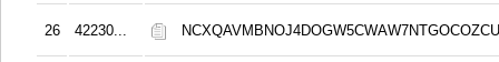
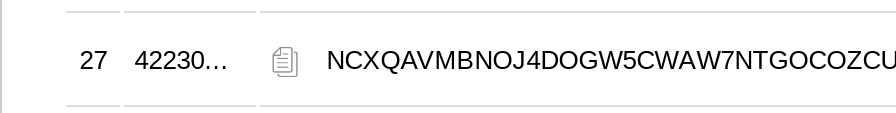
- 26 42230...
+ 27 42230...
